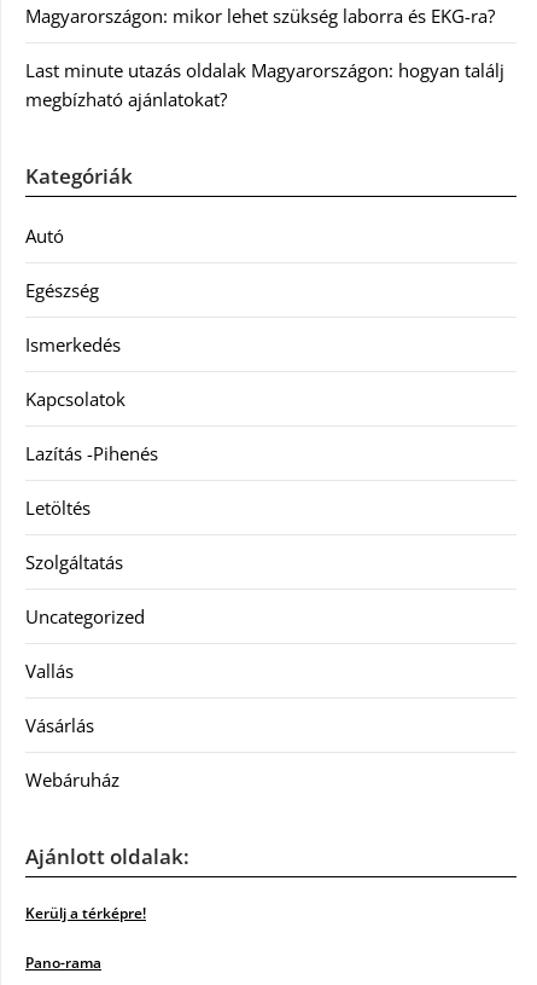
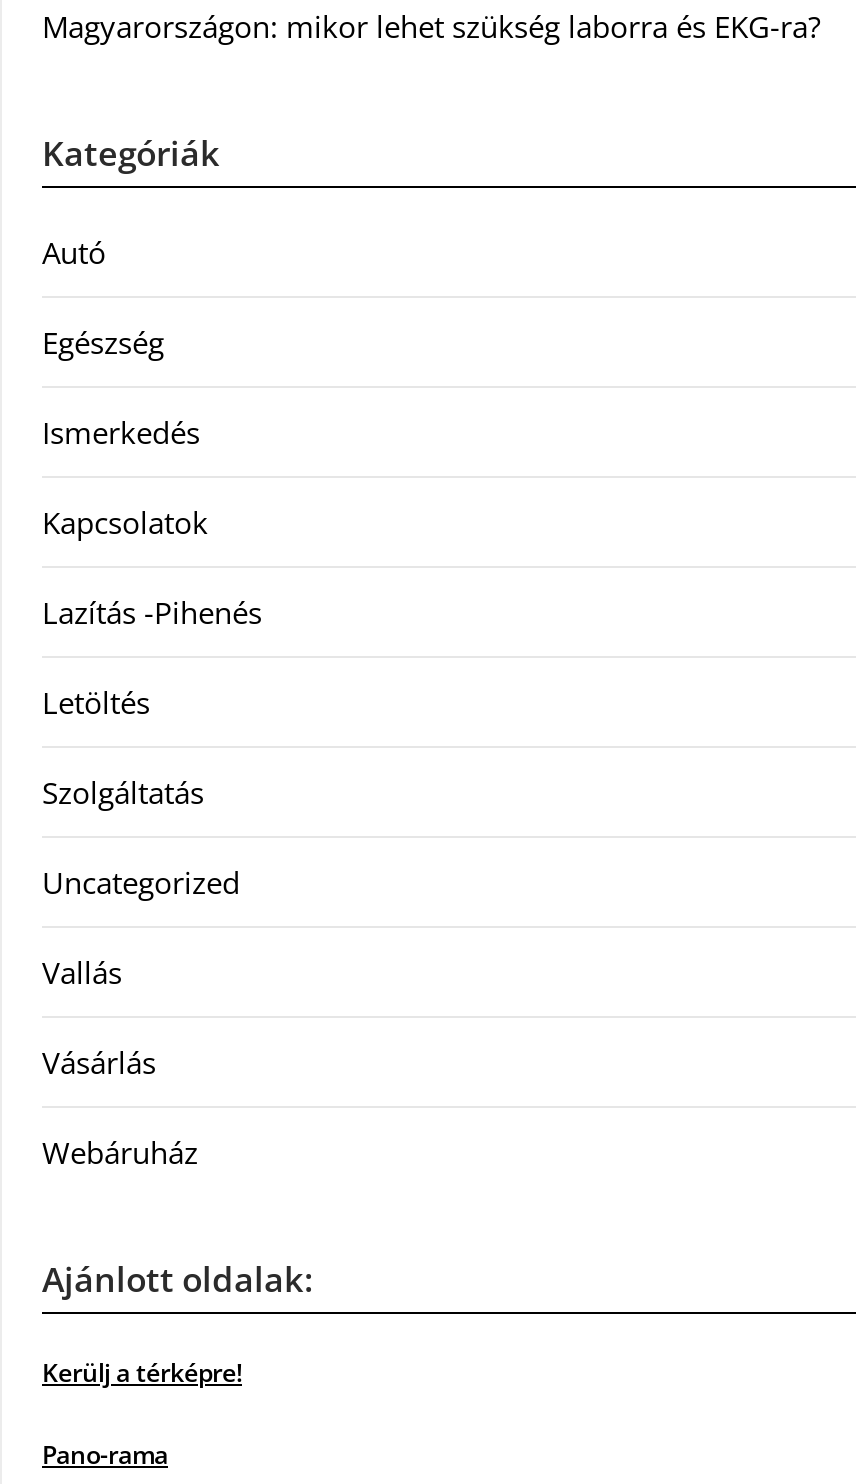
- Last minute utazás oldalak Magyarországon: hogyan találj
- megbízható ajánlatokat?
